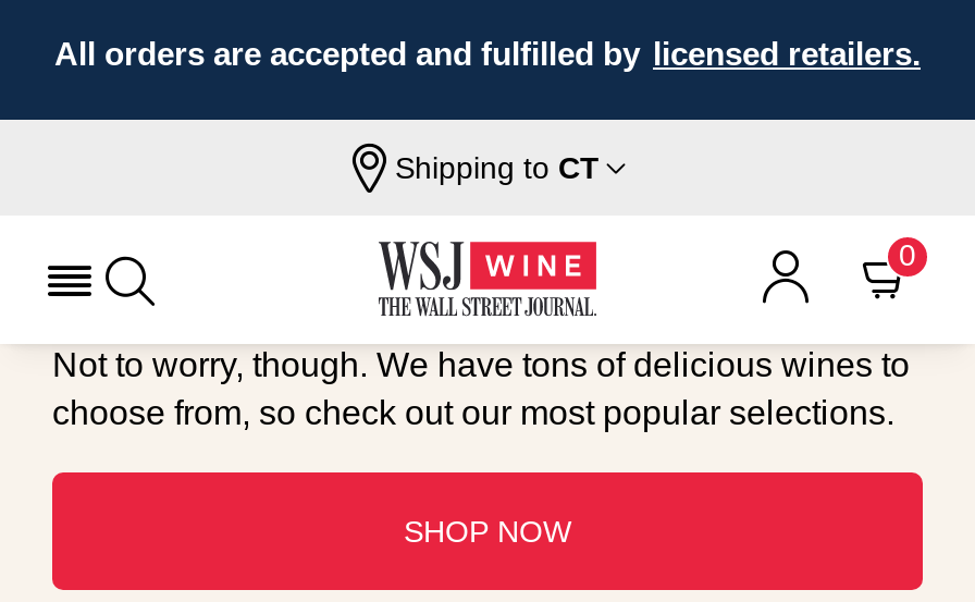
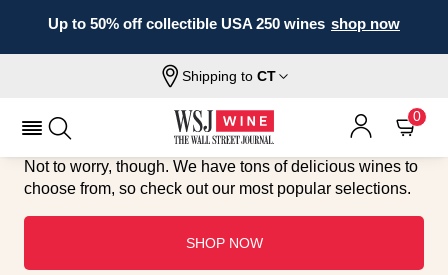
- All orders are accepted and fulfilled by licensed retailers.
+ Up to 50% off collectible USA 250 wines shop now
